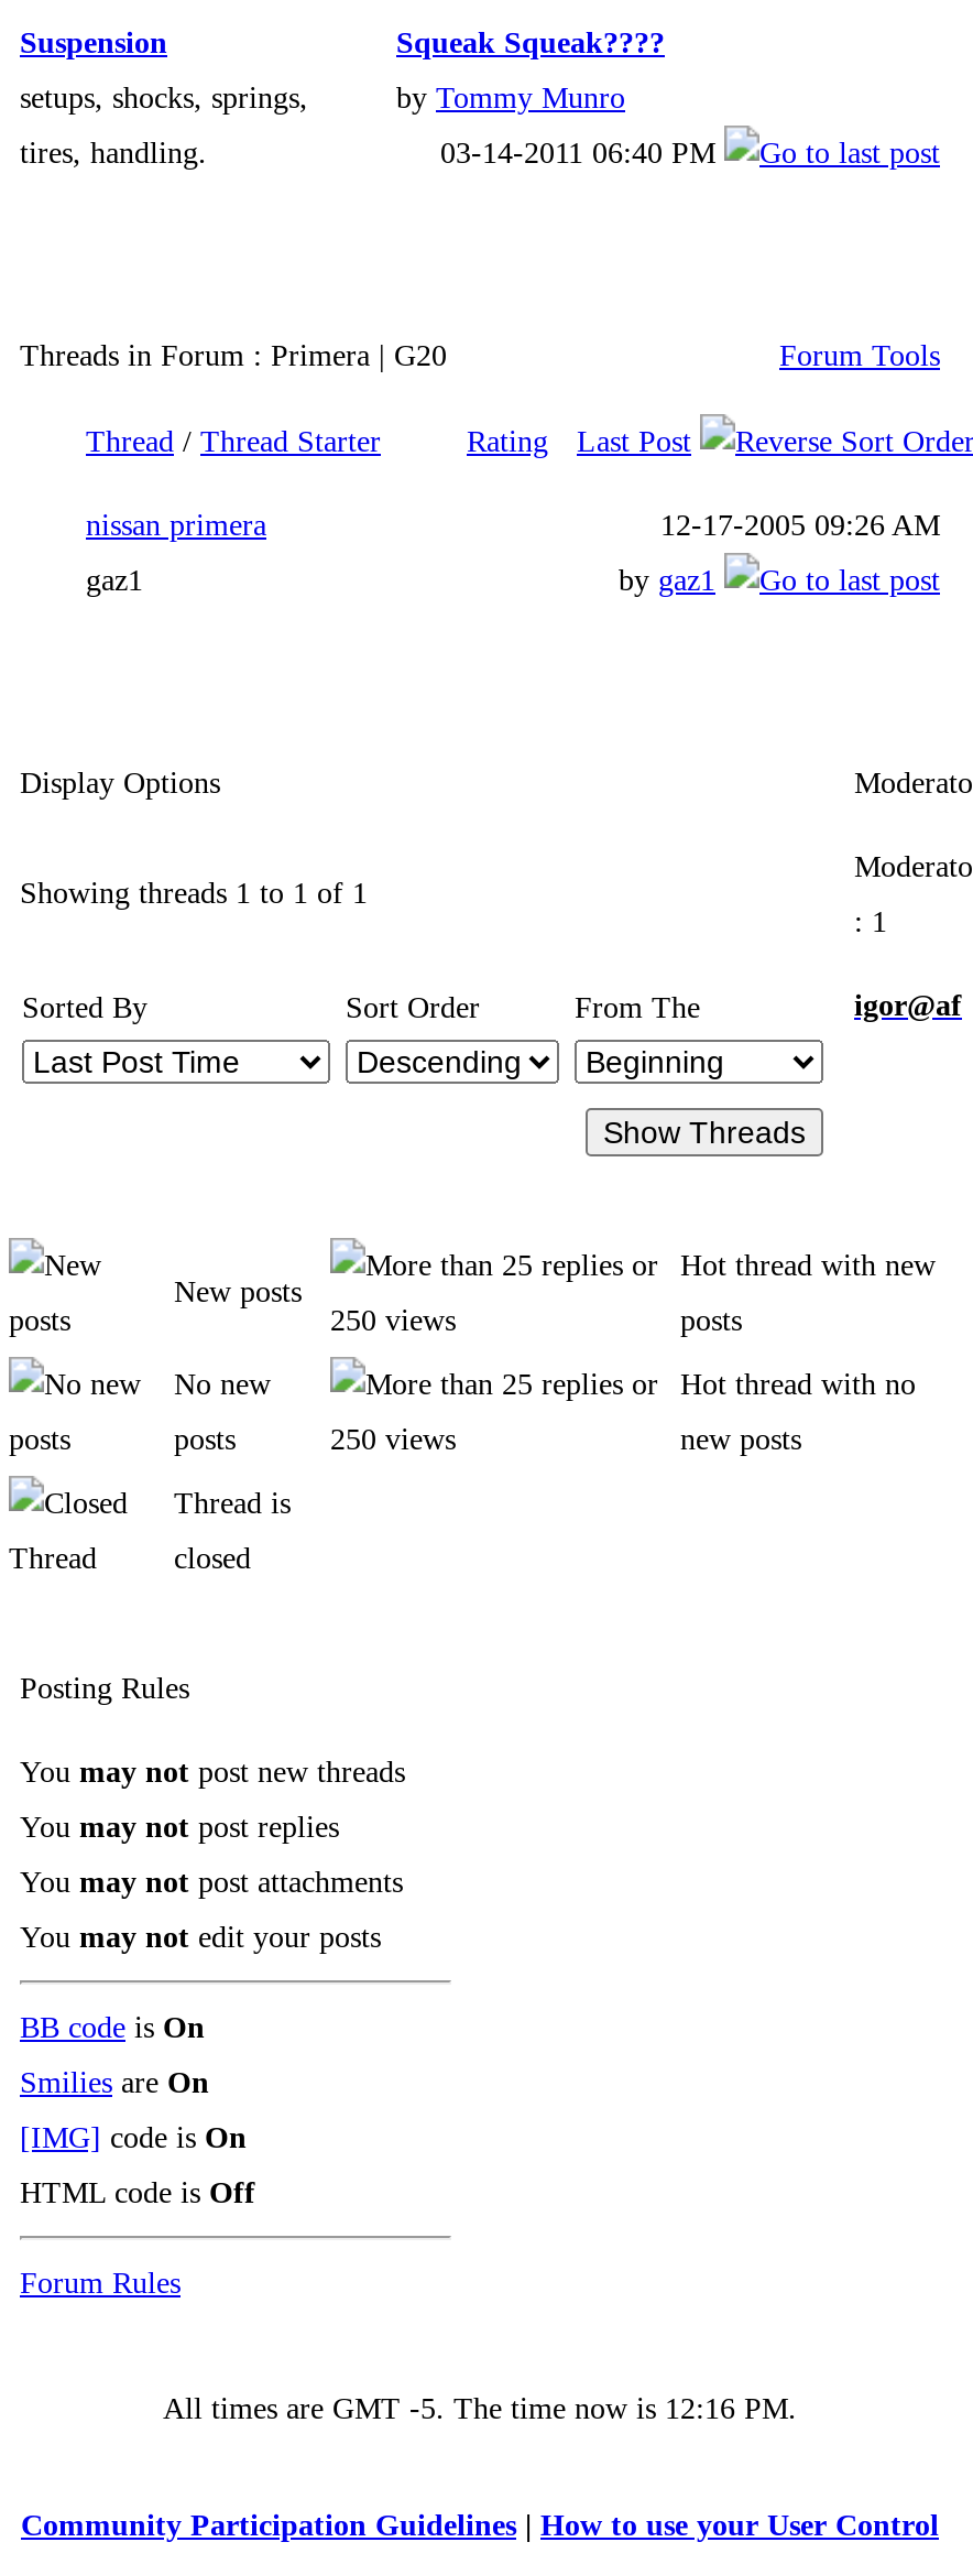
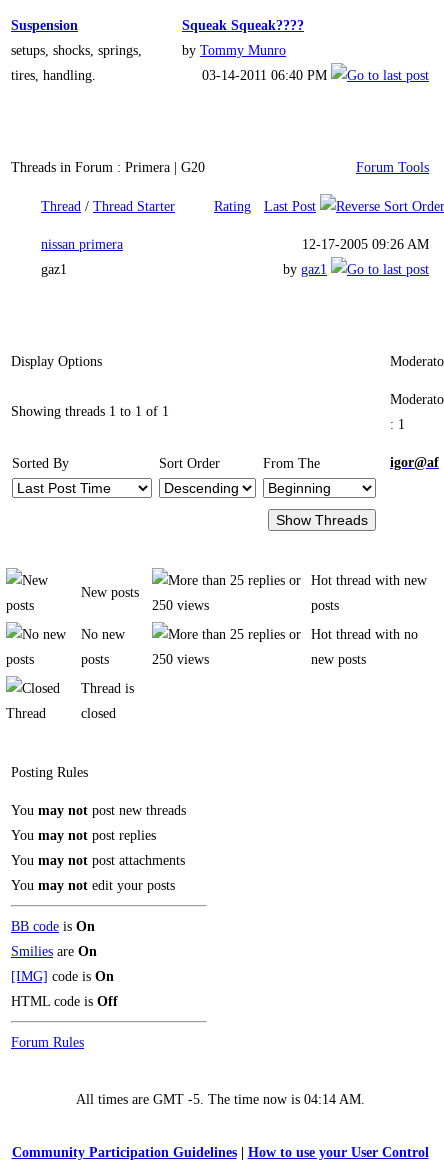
- All times are GMT -5. The time now is 12:16 PM.
+ All times are GMT -5. The time now is 04:14 AM.
